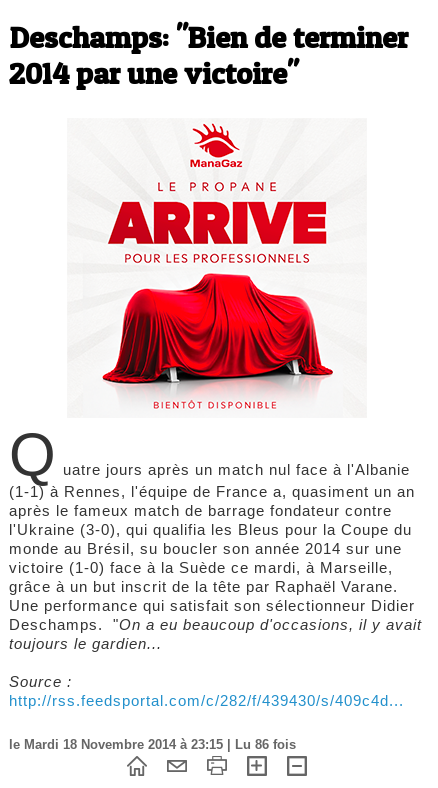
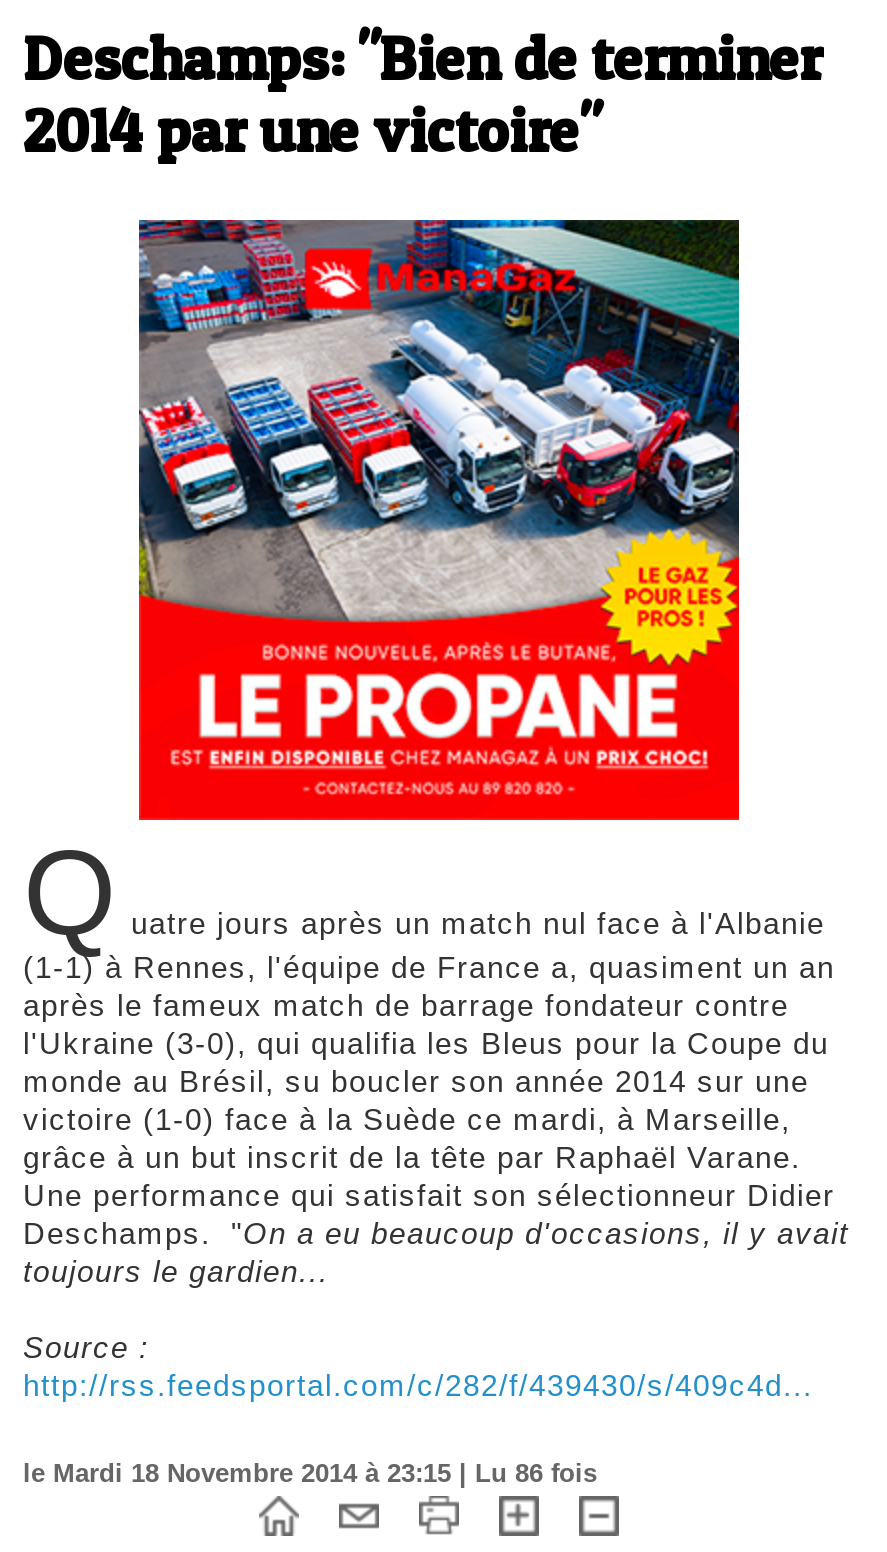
- [image]
+ [image]
